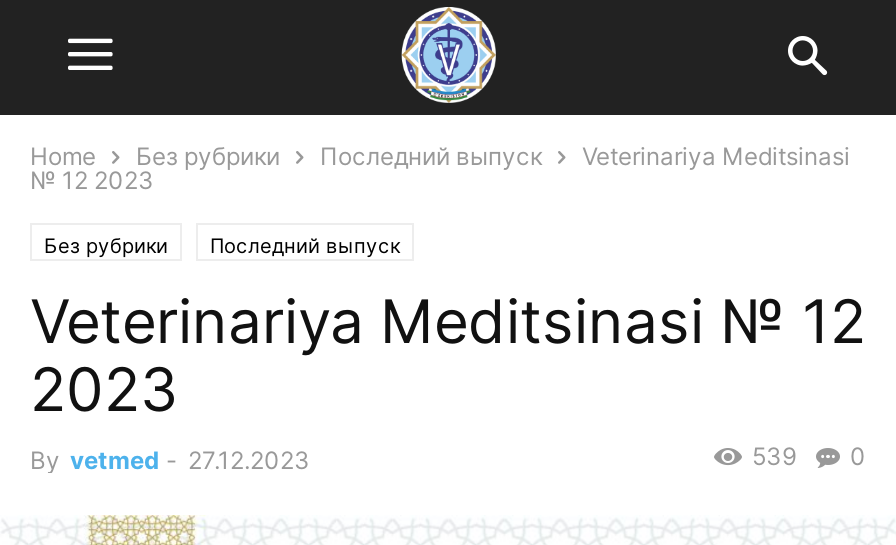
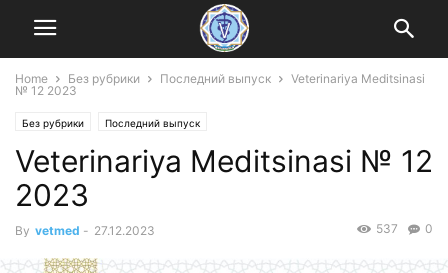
- 539 0
+ 537 0
